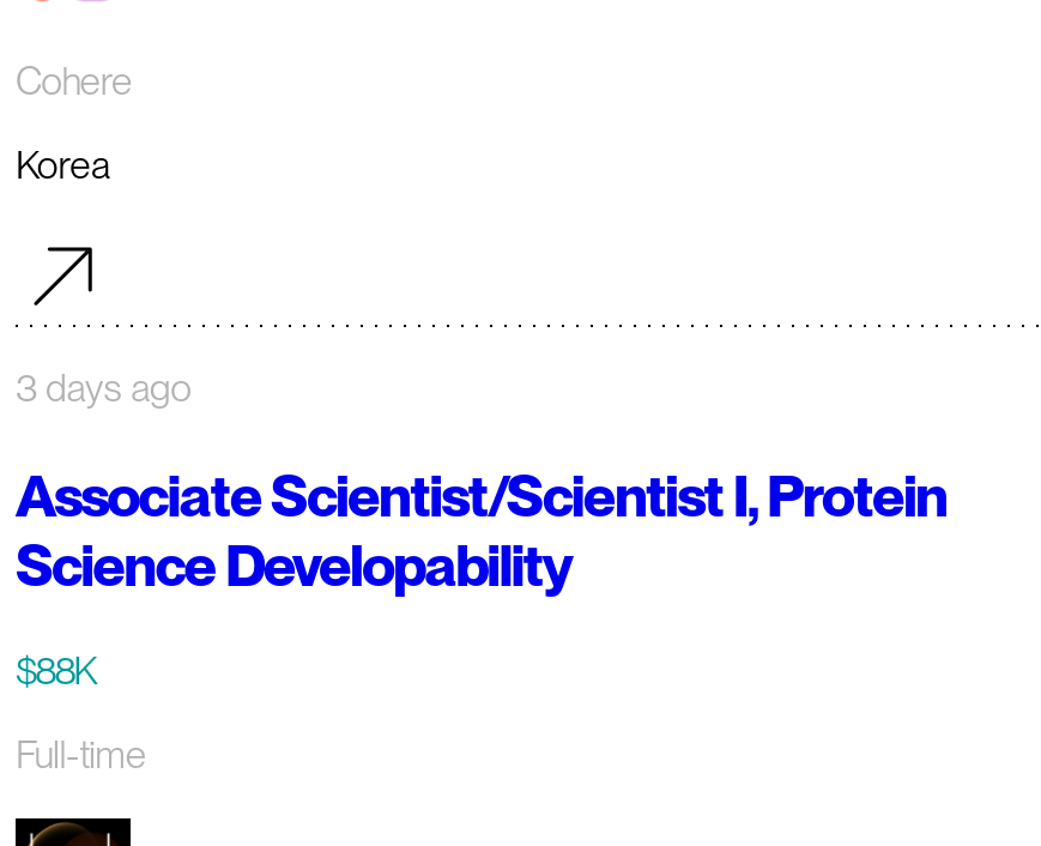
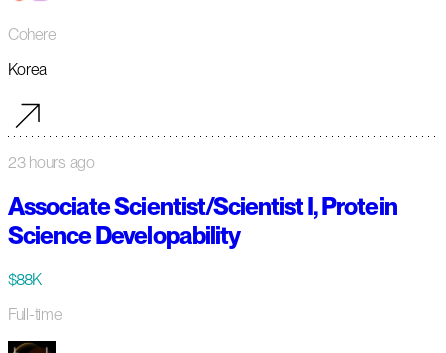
- 3 days ago
+ 23 hours ago
